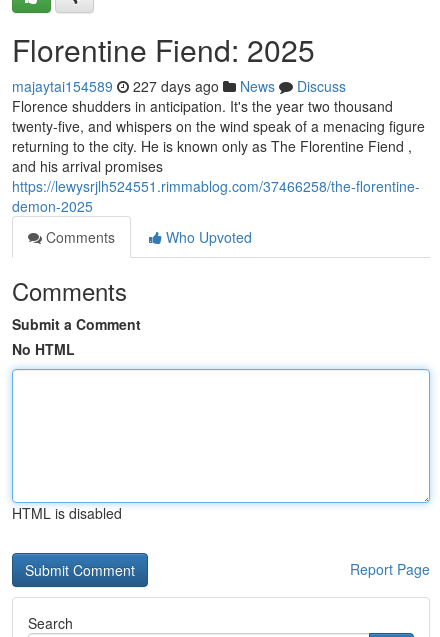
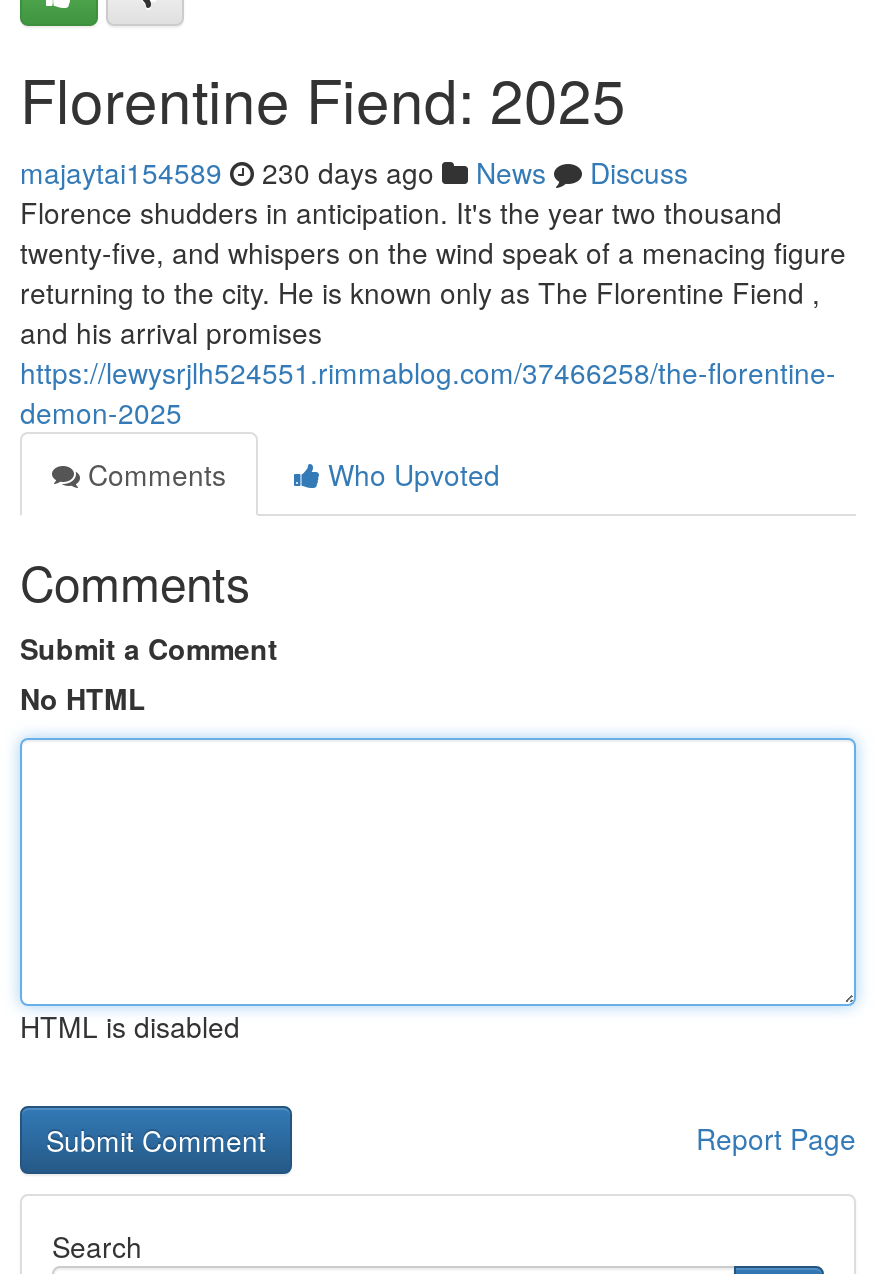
- majaytai154589 227 days ago News Discuss
+ majaytai154589 230 days ago News Discuss
